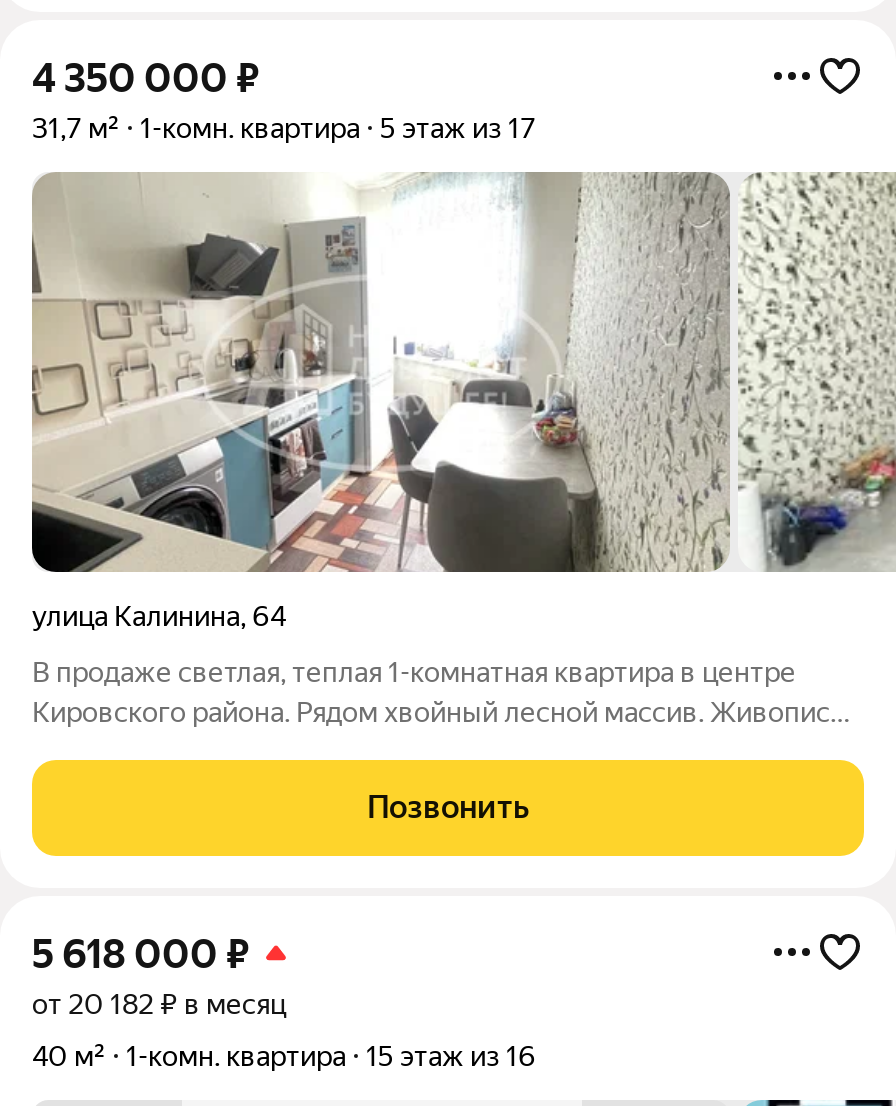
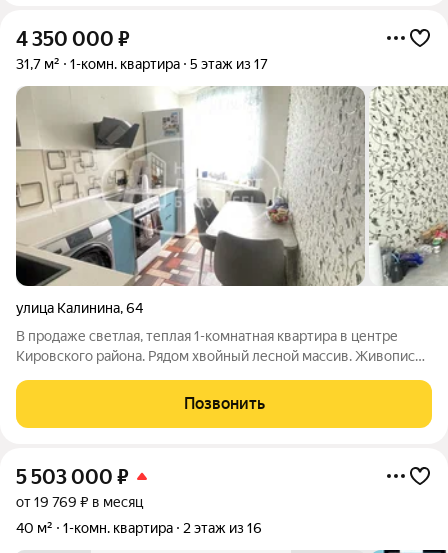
- 5 618 000 ₽
+ 5 503 000 ₽

- от 20 182 ₽ в месяц
+ от 19 769 ₽ в месяц

- 40 м² 1-комн. квартира 15 этаж из 16
+ 40 м² 1-комн. квартира 2 этаж из 16
